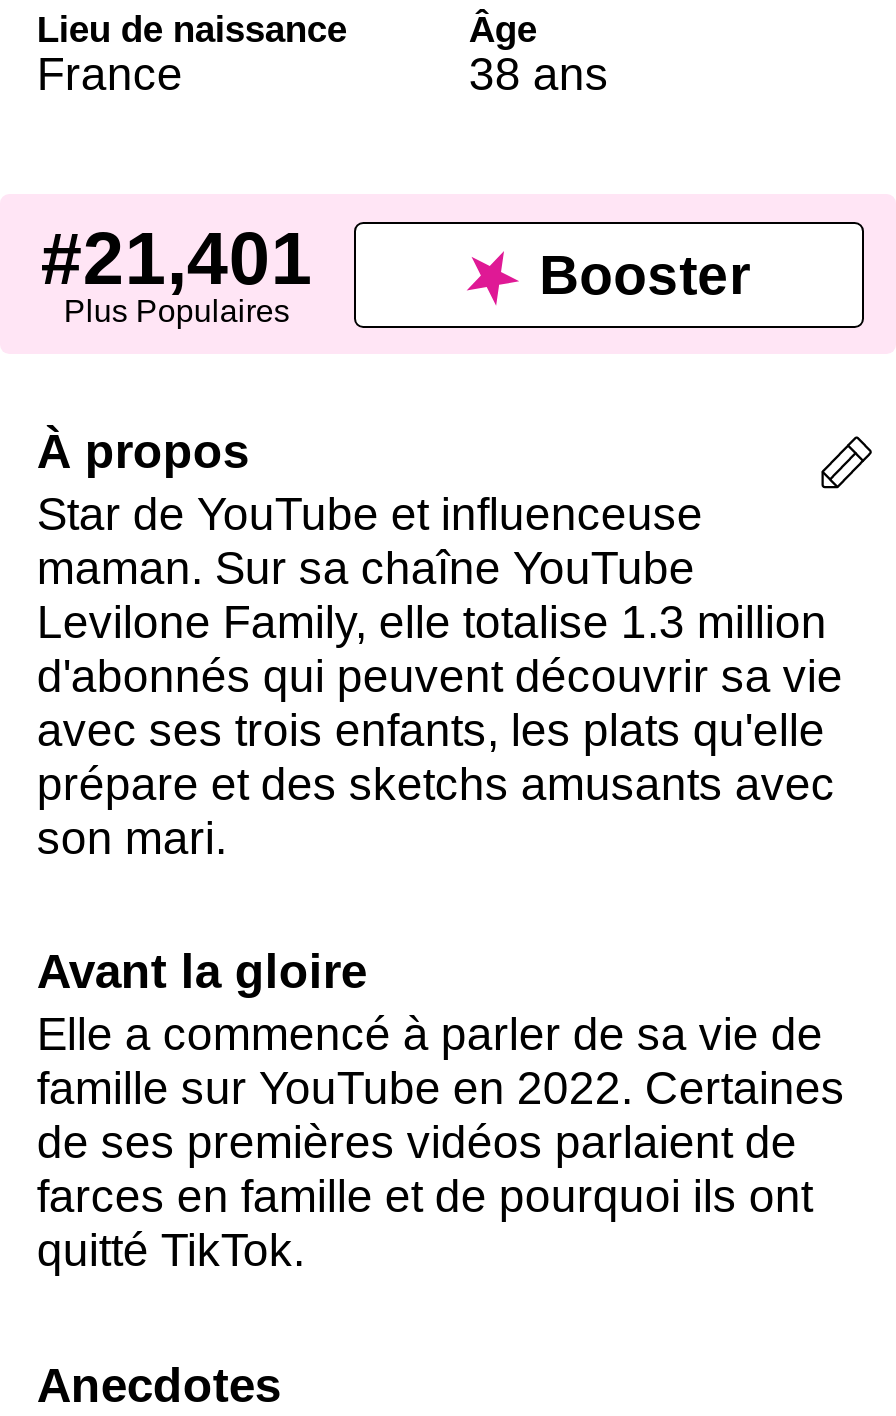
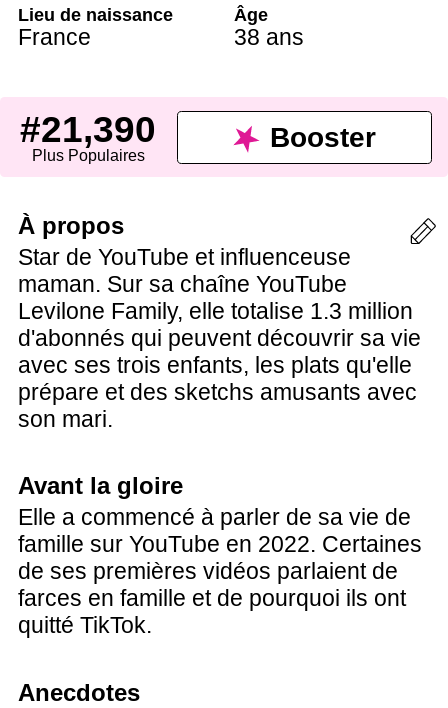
- #21,401
+ #21,390
